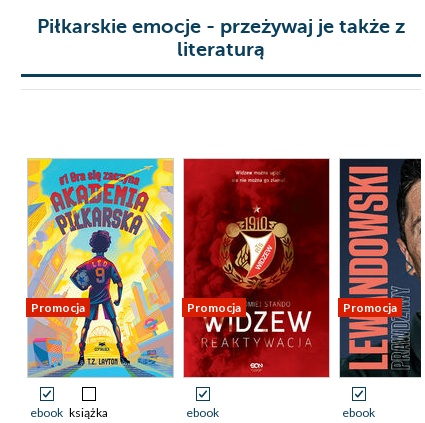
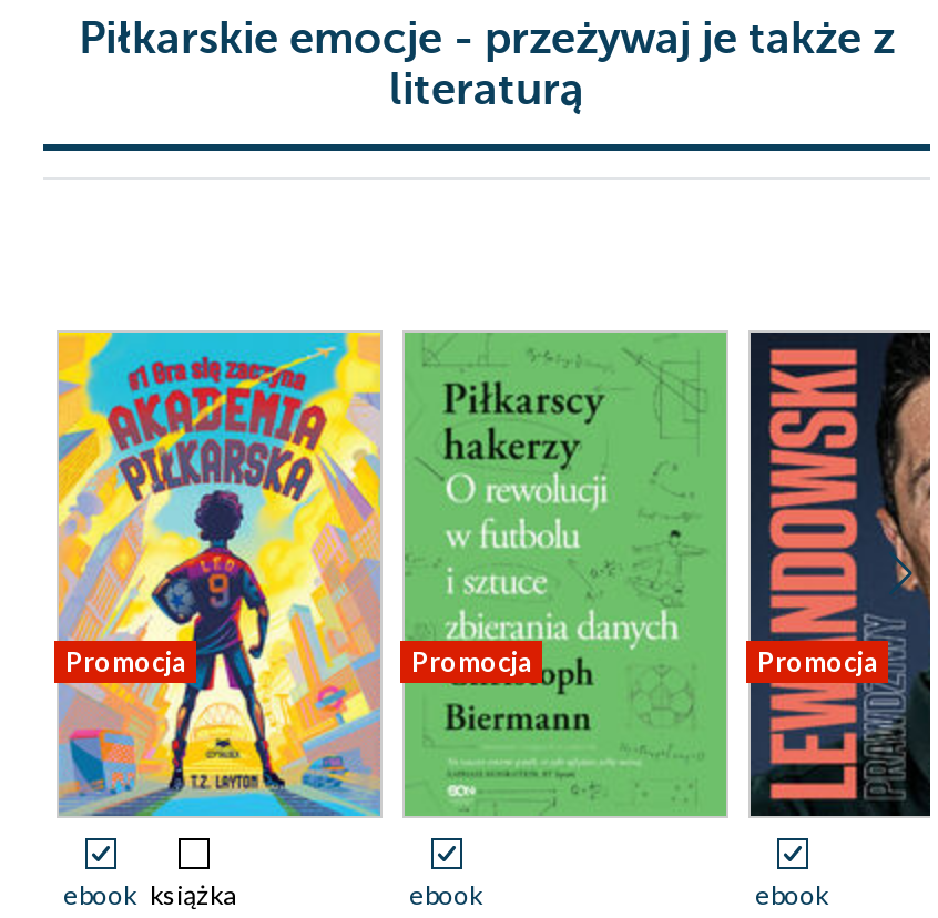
- [image]
+ [image]
